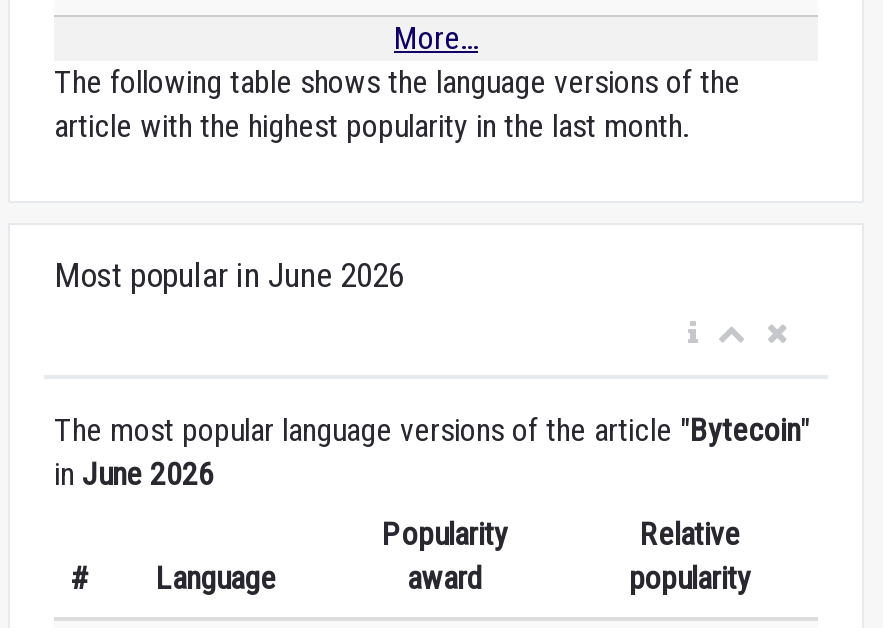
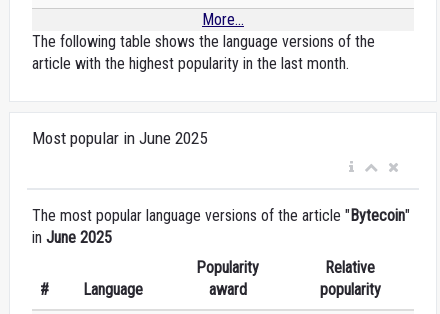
- Most popular in June 2026
+ Most popular in June 2025

- in June 2026
+ in June 2025
